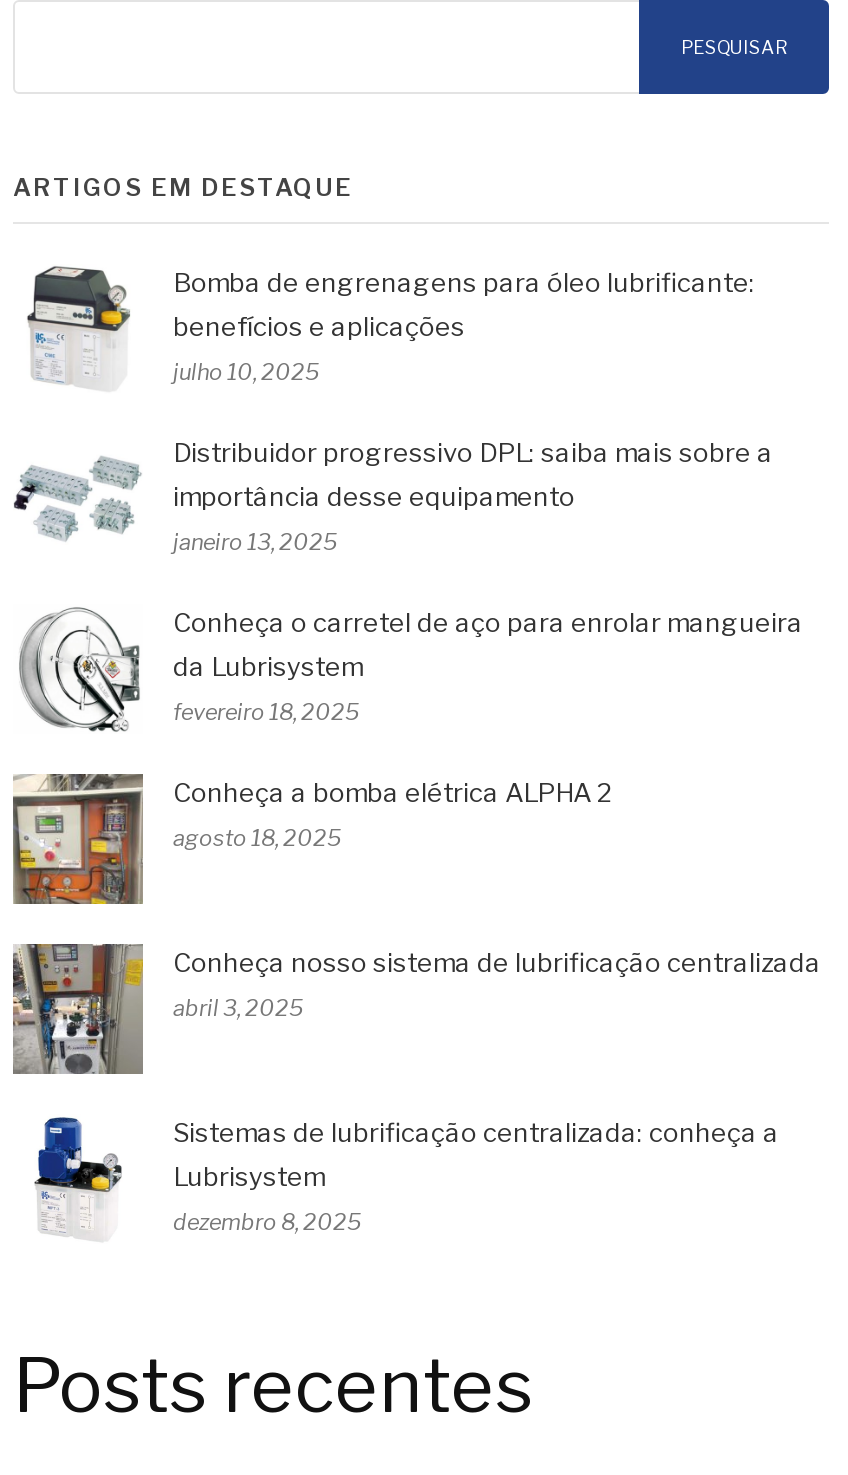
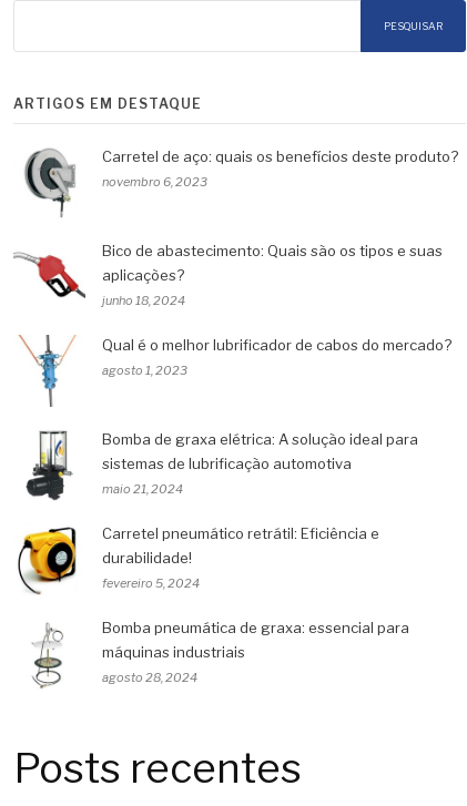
- [image]
- Bomba de engrenagens para óleo lubrificante:
- benefícios e aplicações
+ [image]
+ Carretel de aço: quais os benefícios deste produto?

- julho 10, 2025
+ novembro 6, 2023

- [image]
- Distribuidor progressivo DPL: saiba mais sobre a
- importância desse equipamento
+ [image]
+ Bico de abastecimento: Quais são os tipos e suas
+ aplicações?

- janeiro 13, 2025
+ junho 18, 2024

- [image]
- Conheça o carretel de aço para enrolar mangueira
- da Lubrisystem
+ [image]
+ Qual é o melhor lubrificador de cabos do mercado?

- fevereiro 18, 2025
+ agosto 1, 2023

- [image]
- Conheça a bomba elétrica ALPHA 2
+ [image]
+ Bomba de graxa elétrica: A solução ideal para
+ sistemas de lubrificação automotiva

- agosto 18, 2025
+ maio 21, 2024

- [image]
- Conheça nosso sistema de lubrificação centralizada
+ [image]
+ Carretel pneumático retrátil: Eficiência e
+ durabilidade!

- abril 3, 2025
+ fevereiro 5, 2024

- [image]
- Sistemas de lubrificação centralizada: conheça a
- Lubrisystem
+ [image]
+ Bomba pneumática de graxa: essencial para
+ máquinas industriais

- dezembro 8, 2025
+ agosto 28, 2024
